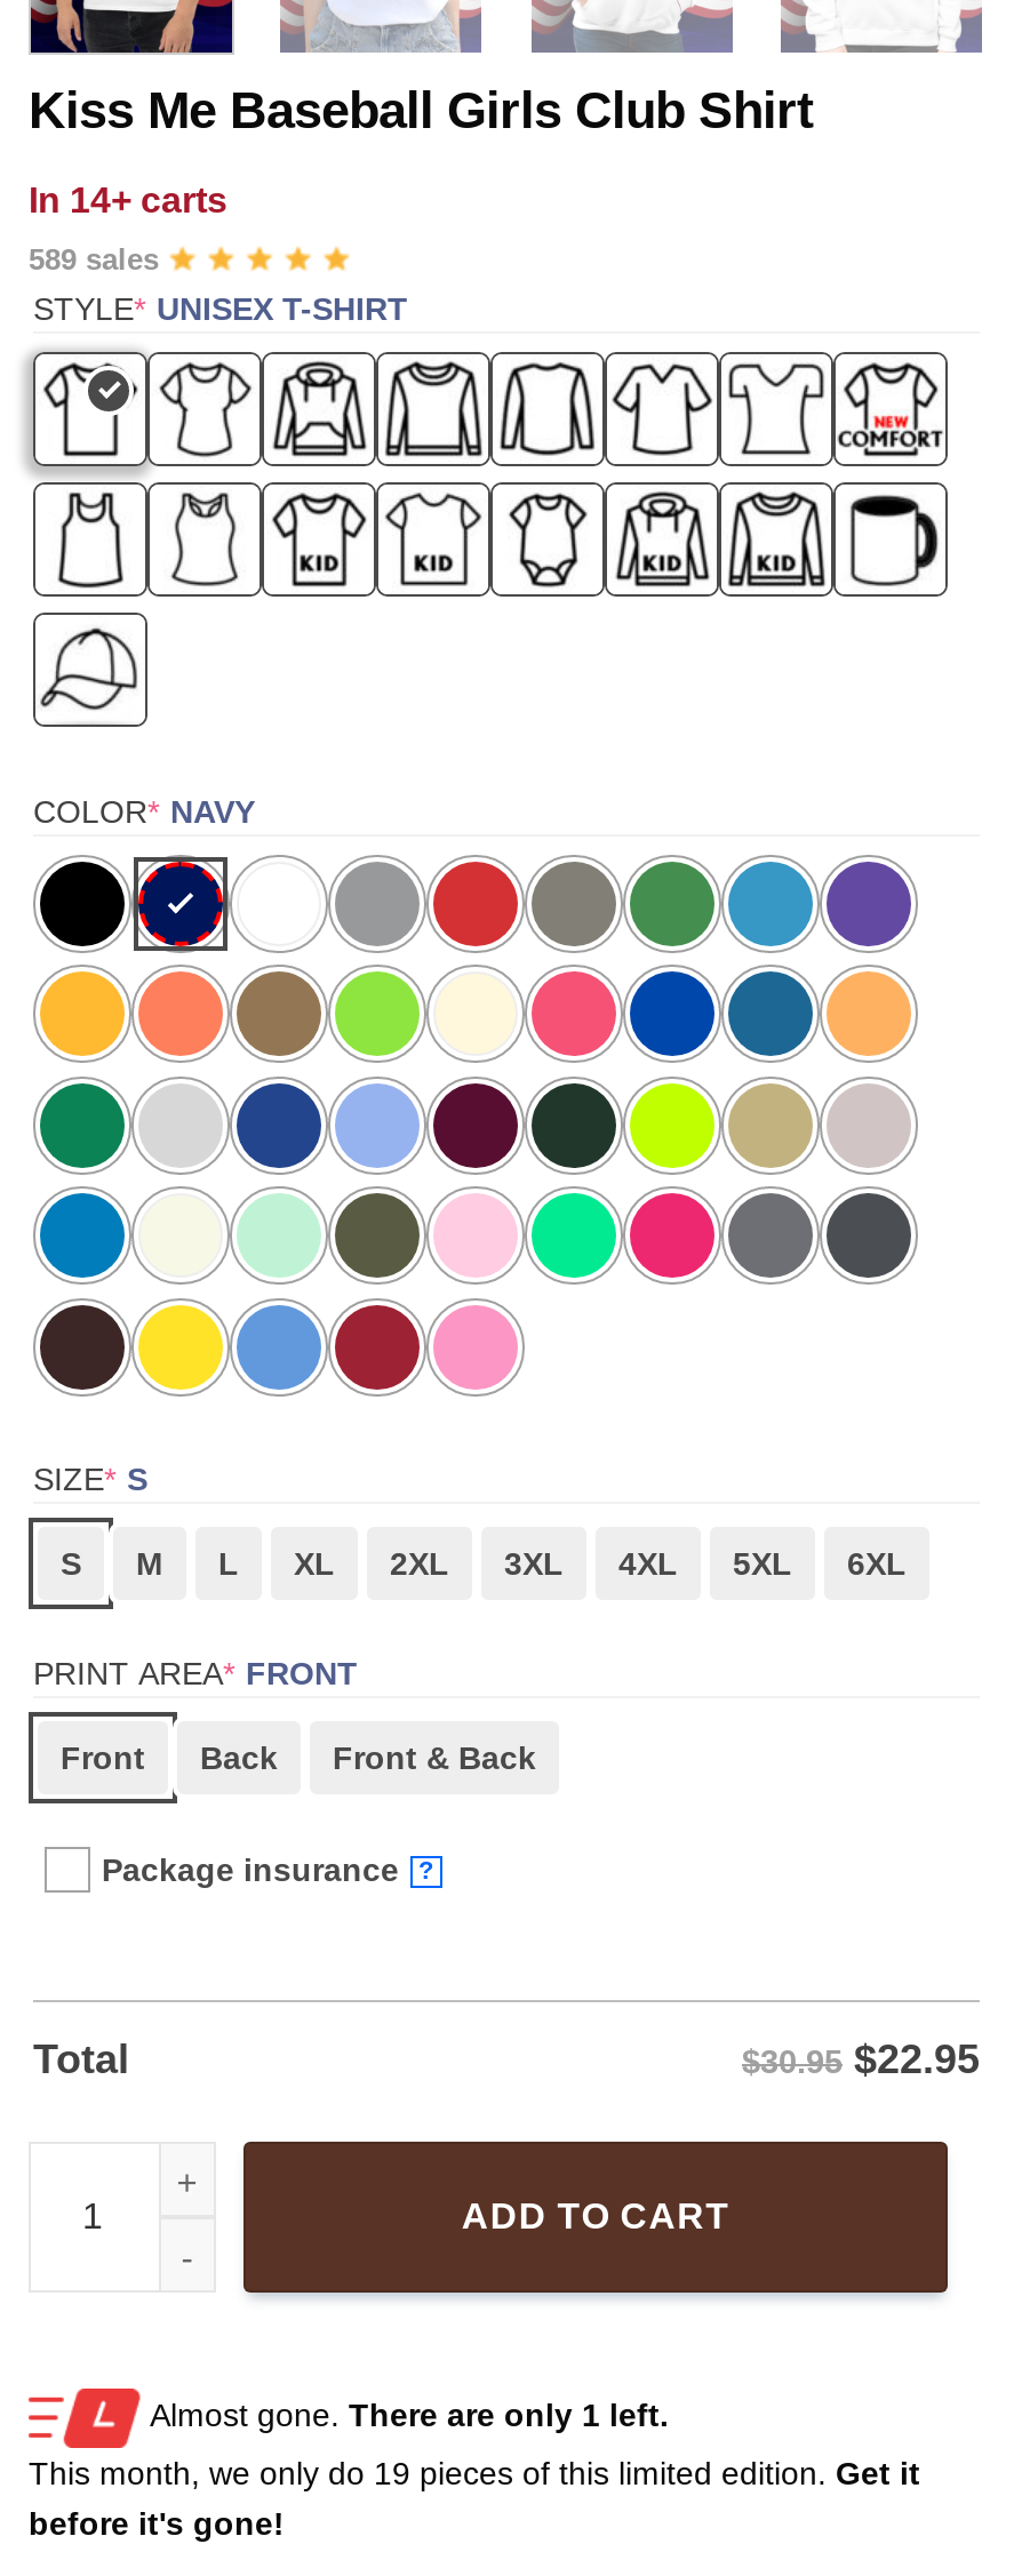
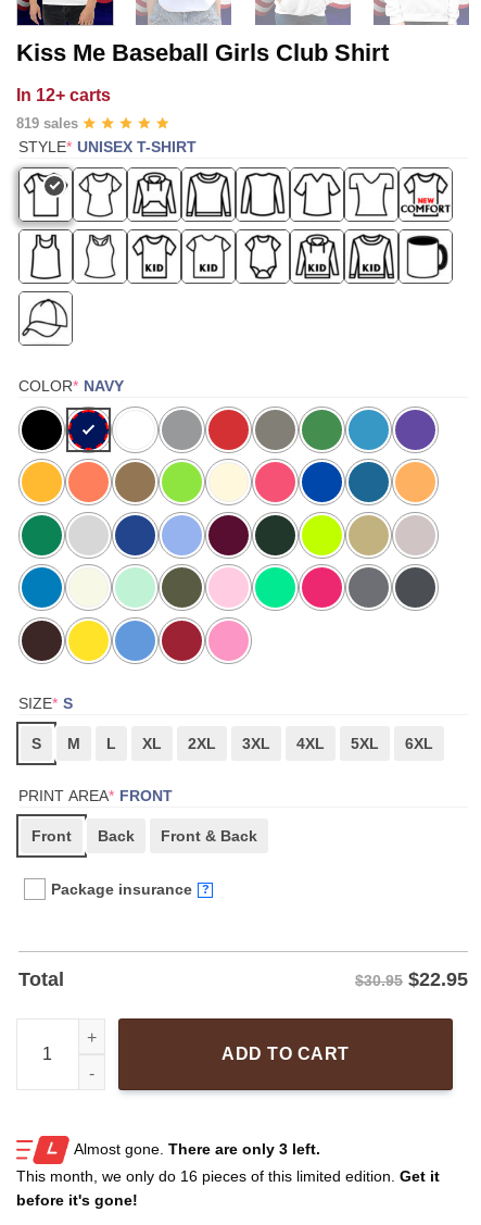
- In 14+ carts
+ In 12+ carts

- 589 sales
+ 819 sales

- Almost gone. There are only 1 left.
+ Almost gone. There are only 3 left.

- This month, we only do 19 pieces of this limited edition. Get it
+ This month, we only do 16 pieces of this limited edition. Get it
